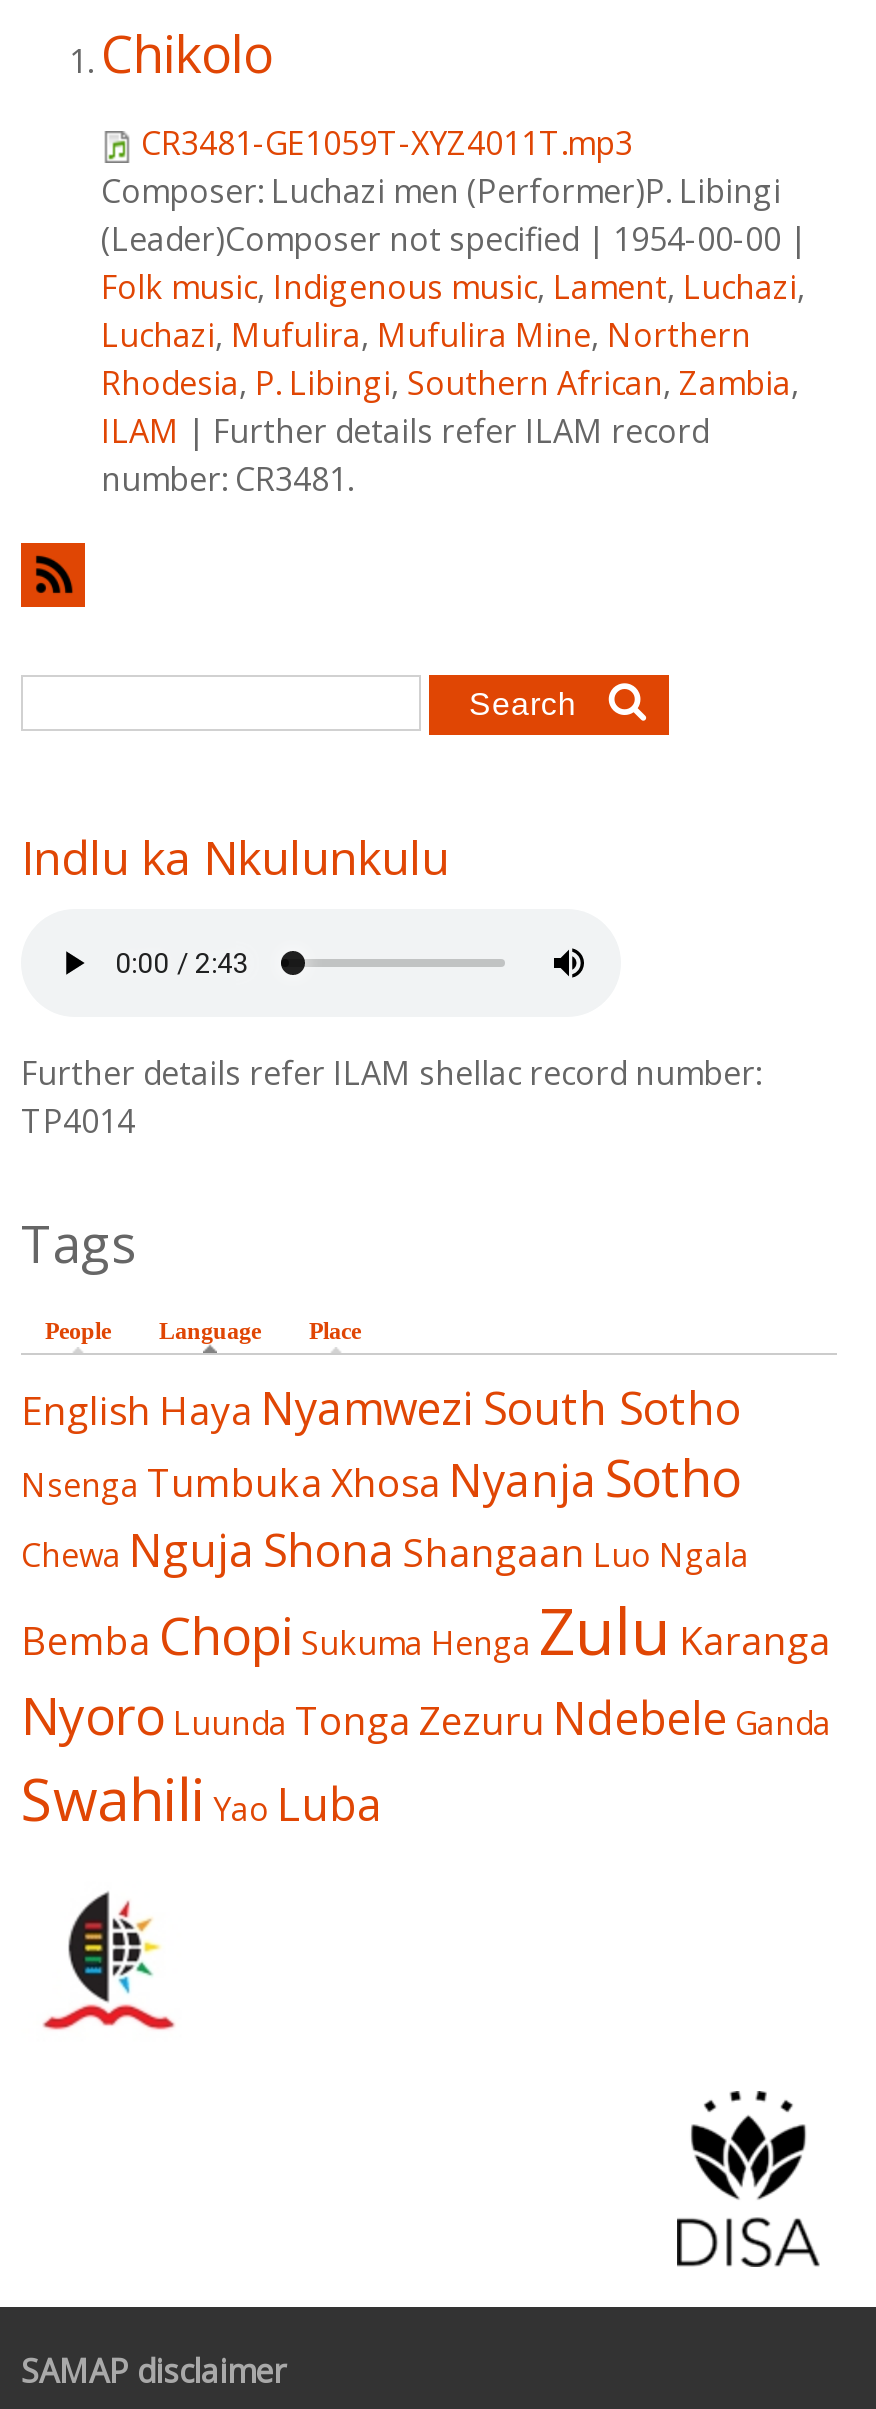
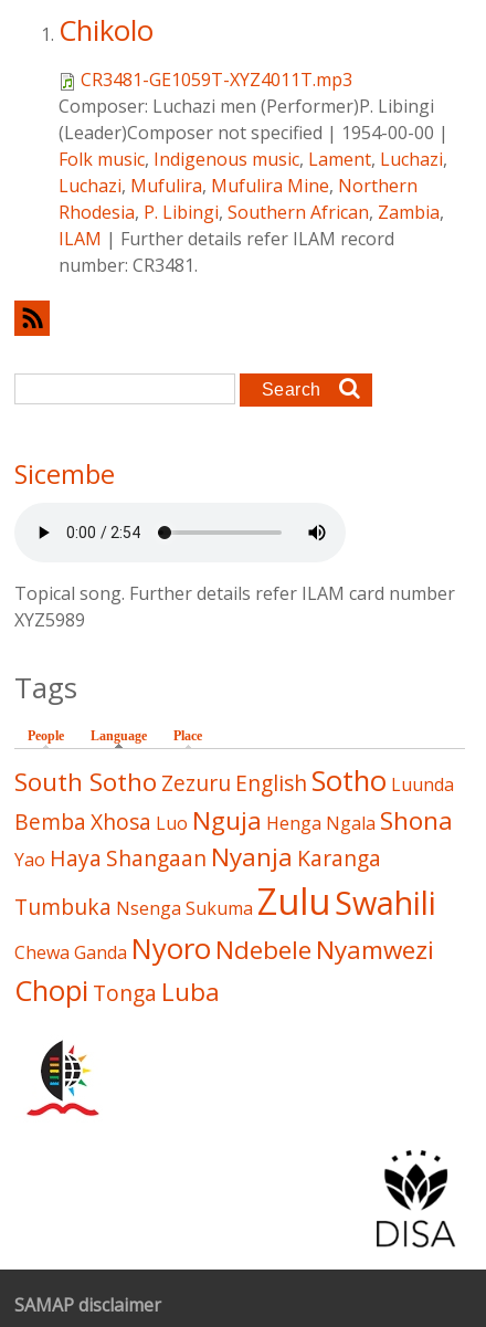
- Indlu ka Nkulunkulu
+ Sicembe

- Further details refer ILAM shellac record number:
- TP4014
+ Topical song. Further details refer ILAM card number
+ XYZ5989

- English Haya Nyamwezi South Sotho
- Nsenga Tumbuka Xhosa Nyanja Sotho
- Chewa Nguja Shona Shangaan Luo Ngala
- Bemba Chopi Sukuma Henga Zulu Karanga
- Nyoro Luunda Tonga Zezuru Ndebele Ganda
- Swahili Yao Luba
+ South Sotho Zezuru English Sotho Luunda
+ Bemba Xhosa Luo Nguja Henga Ngala Shona
+ Yao Haya Shangaan Nyanja Karanga
+ Tumbuka Nsenga Sukuma Zulu Swahili
+ Chewa Ganda Nyoro Ndebele Nyamwezi
+ Chopi Tonga Luba
